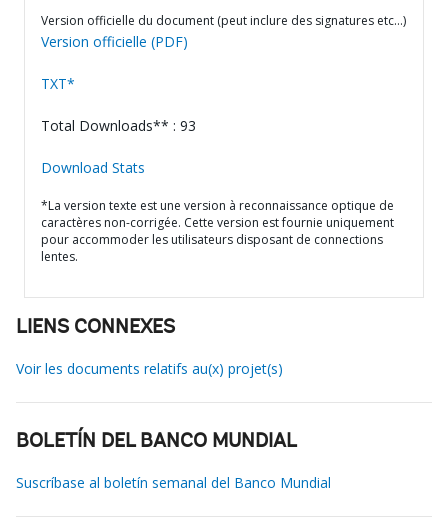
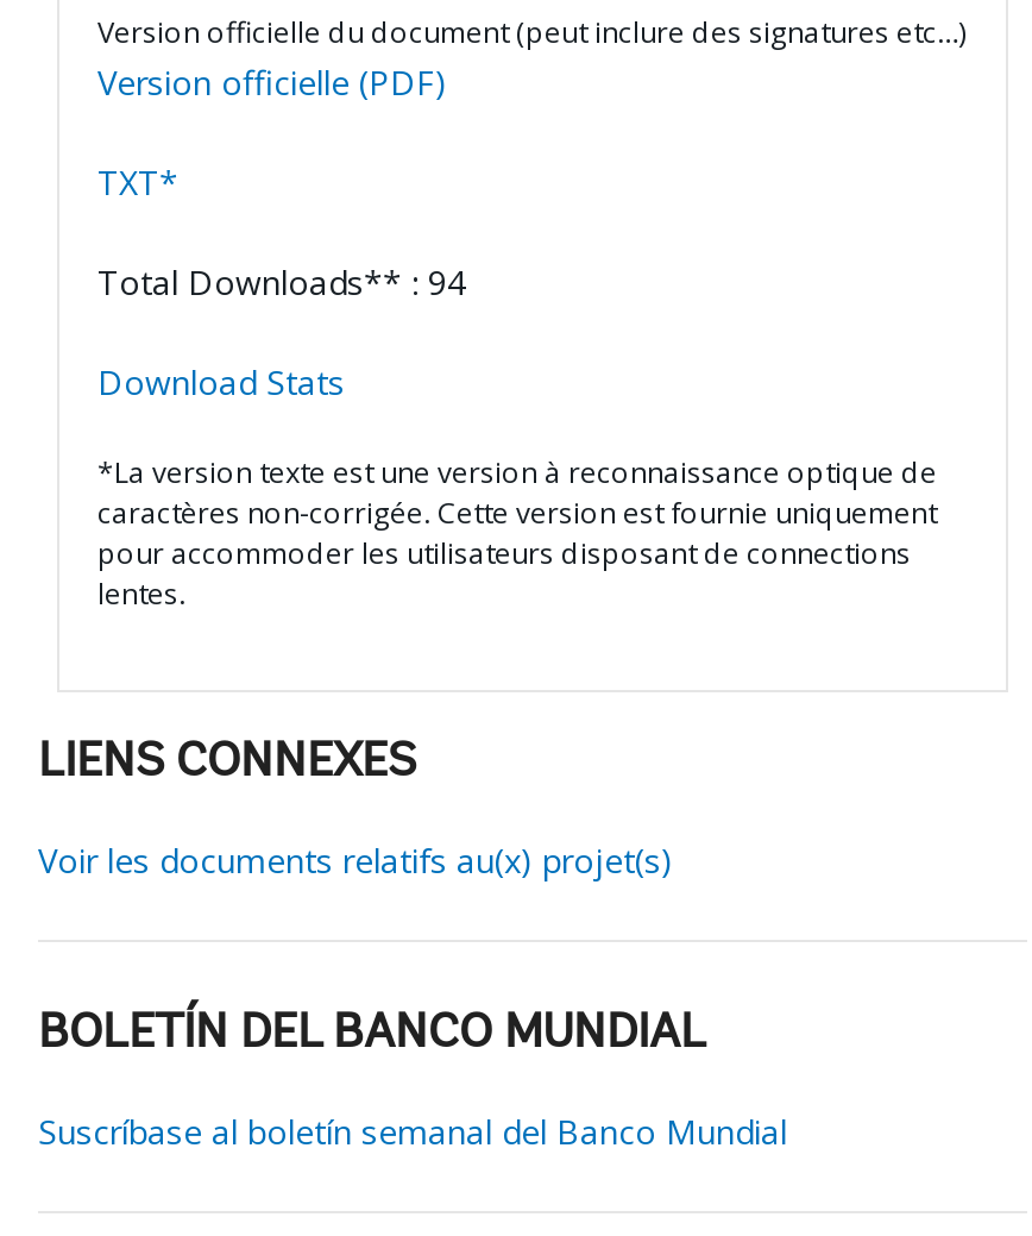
- Total Downloads** : 93
+ Total Downloads** : 94
